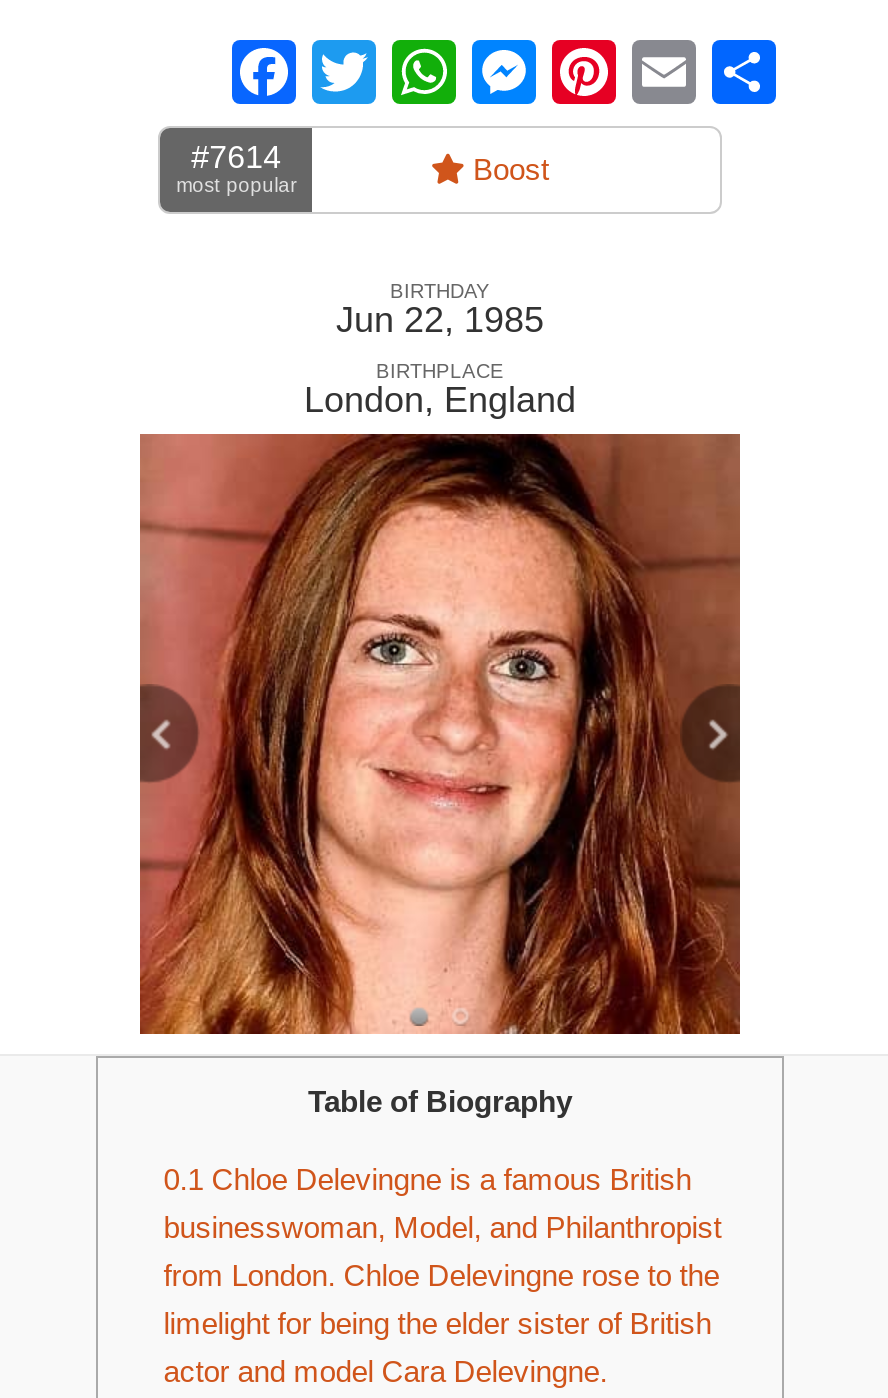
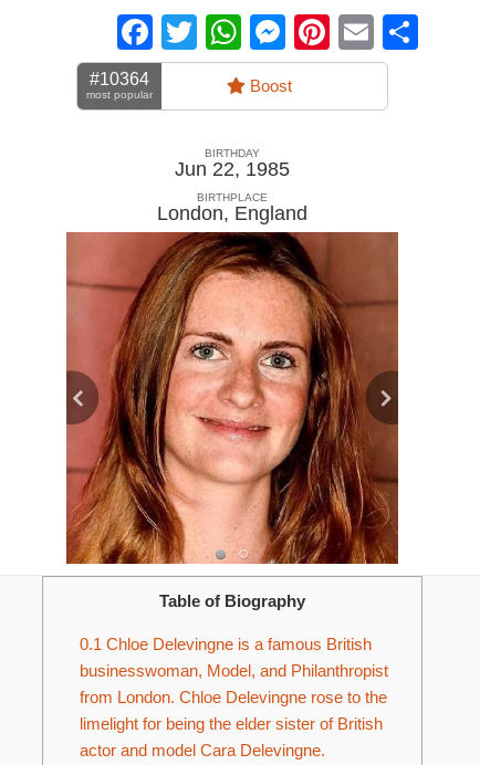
- #7614
+ #10364
